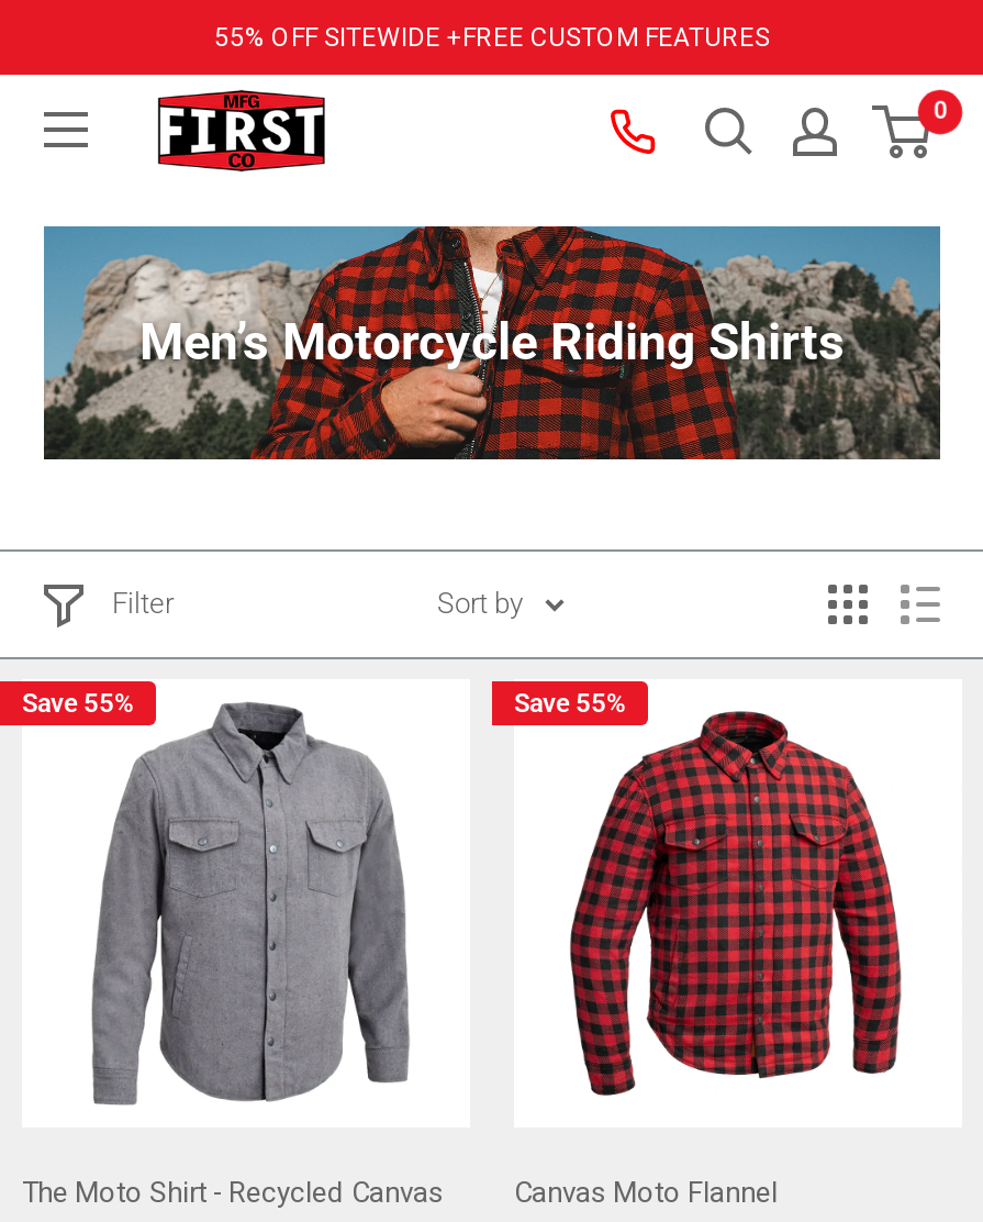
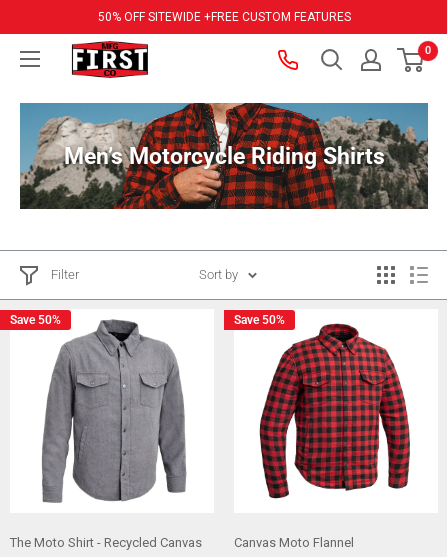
- 55% OFF SITEWIDE +FREE CUSTOM FEATURES
+ 50% OFF SITEWIDE +FREE CUSTOM FEATURES

- Save 55%
+ Save 50%

- Save 55%
+ Save 50%
